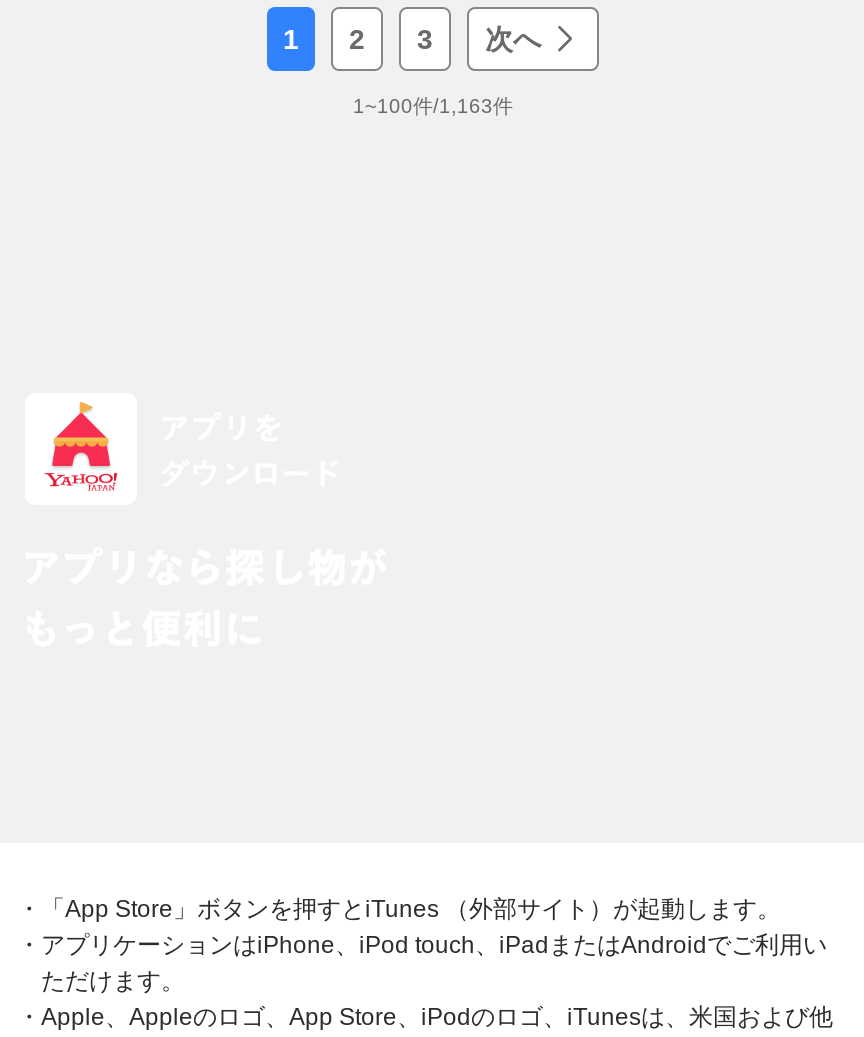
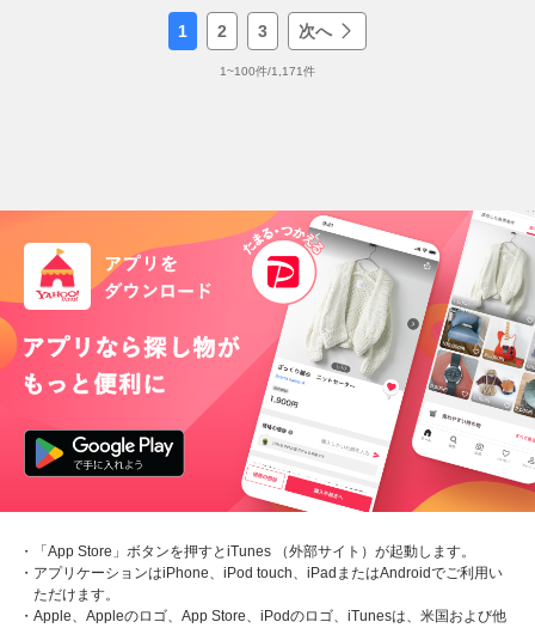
+ [image]

- 1~100件/1,163件
+ 1~100件/1,171件
